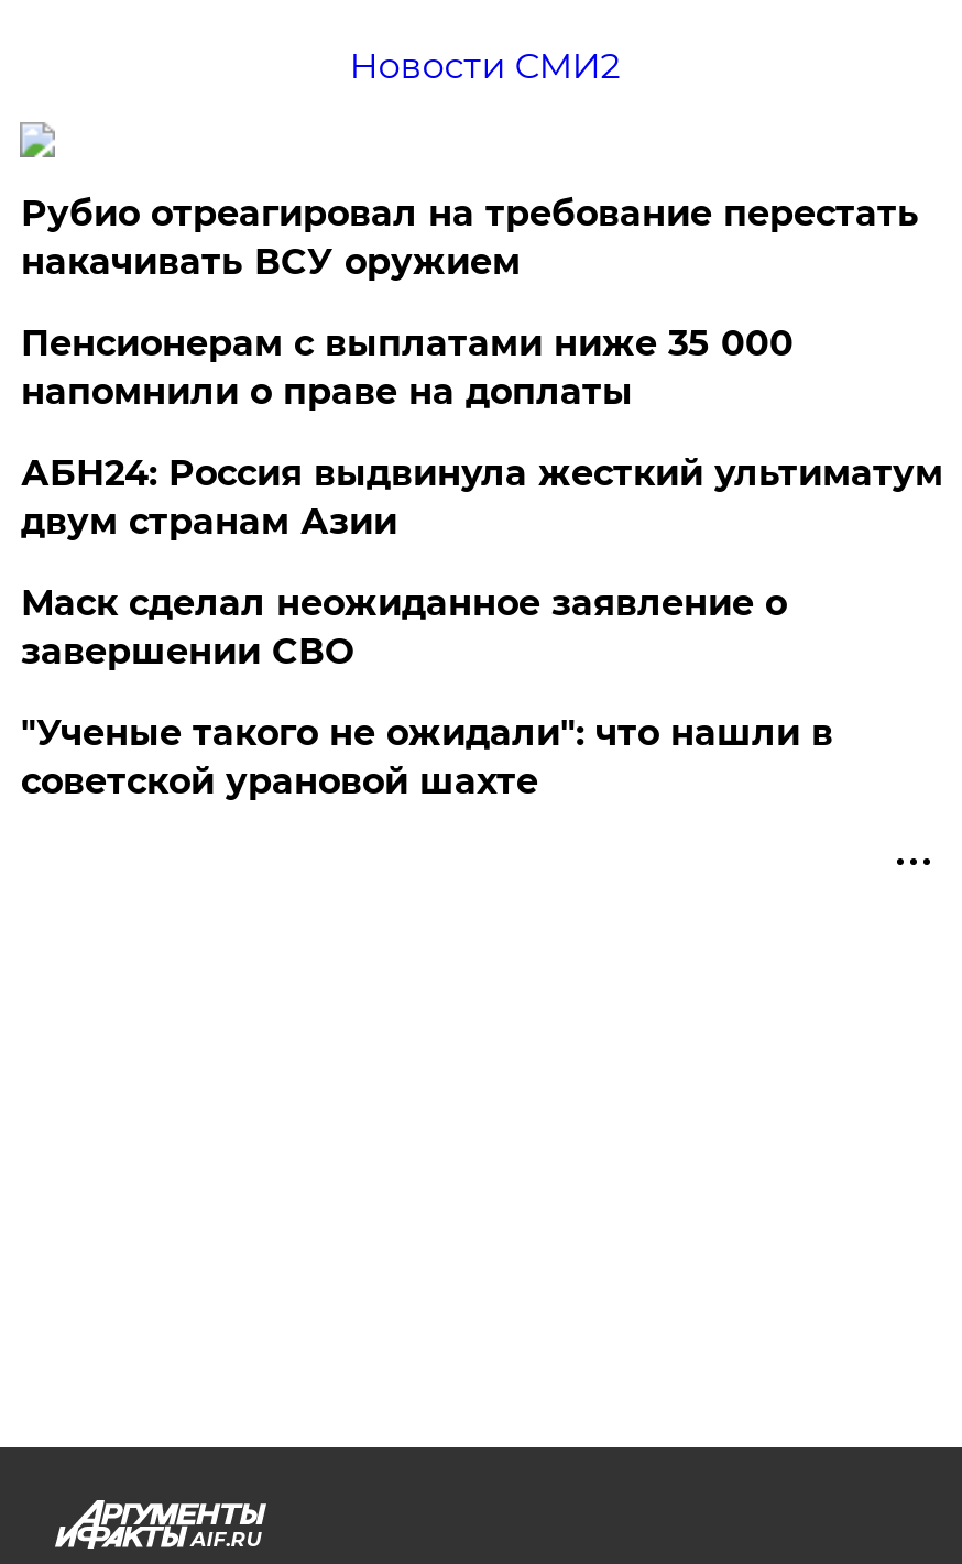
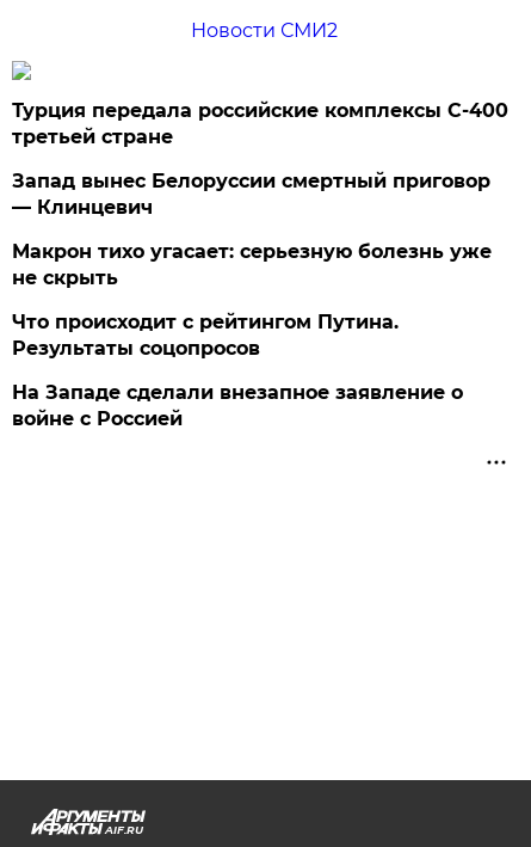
- Рубио отреагировал на требование перестать
- накачивать ВСУ оружием
+ Турция передала российские комплексы С-400
+ третьей стране

- Пенсионерам с выплатами ниже 35 000
- напомнили о праве на доплаты
+ Запад вынес Белоруссии смертный приговор
+ — Клинцевич

- АБН24: Россия выдвинула жесткий ультиматум
- двум странам Азии
+ Макрон тихо угасает: серьезную болезнь уже
+ не скрыть

- Маск сделал неожиданное заявление о
- завершении СВО
+ Что происходит с рейтингом Путина.
+ Результаты соцопросов

- "Ученые такого не ожидали": что нашли в
- советской урановой шахте
+ На Западе сделали внезапное заявление о
+ войне с Россией
